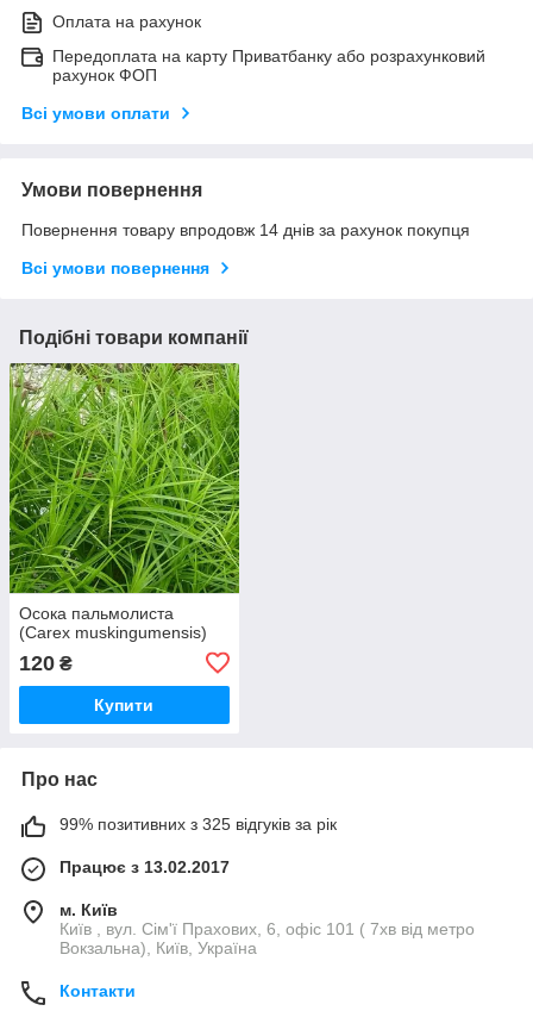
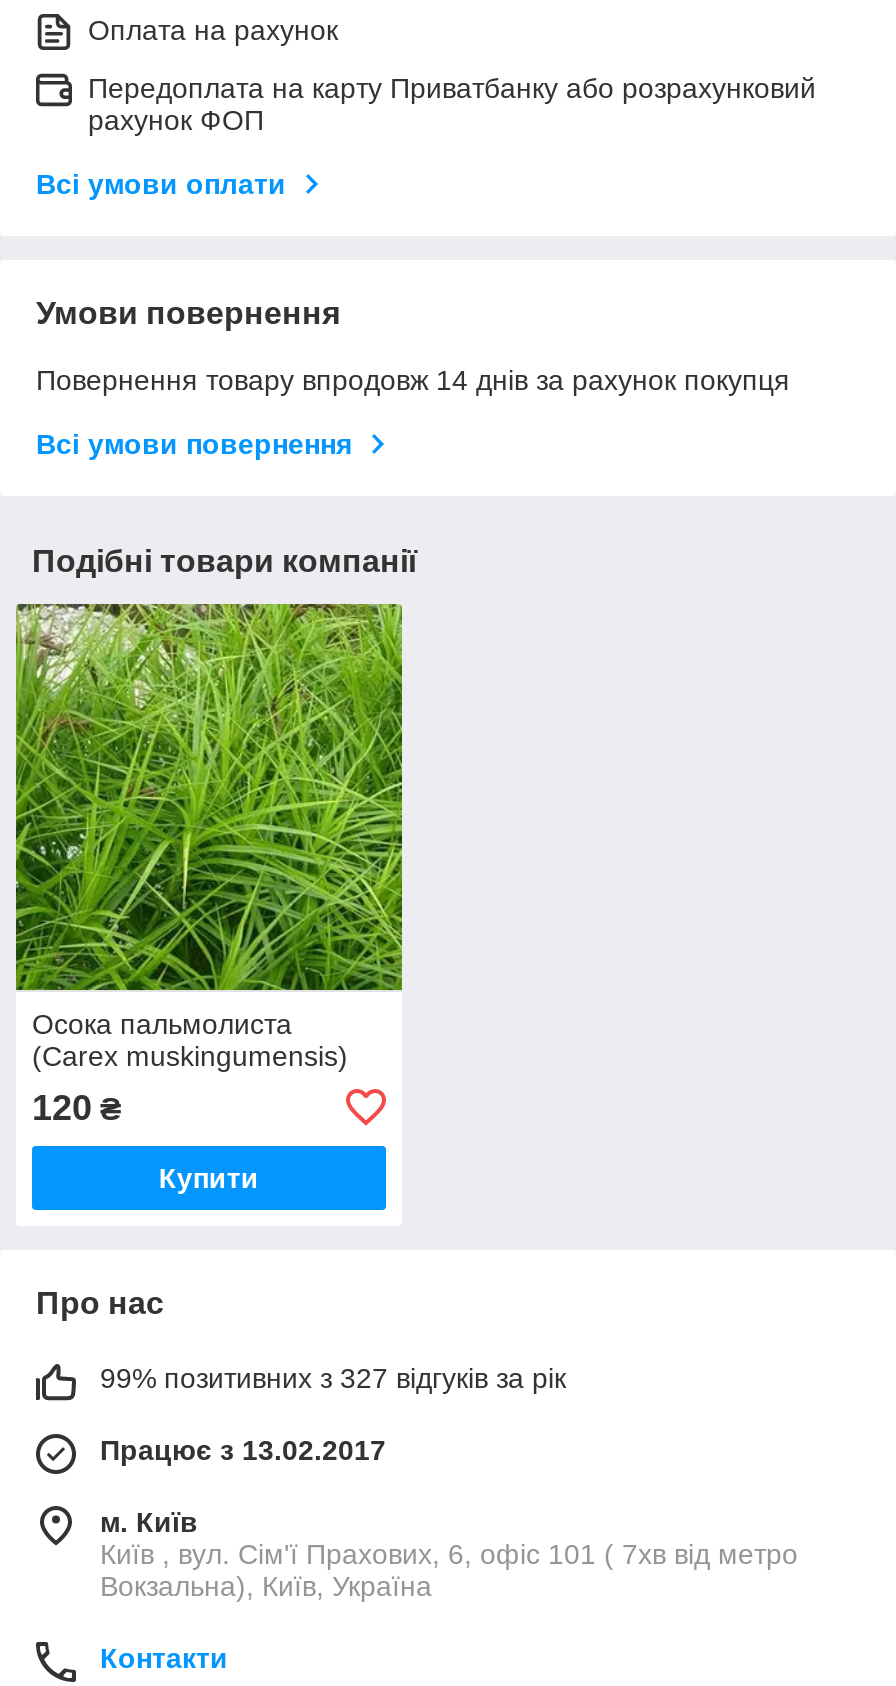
- 99% позитивних з 325 відгуків за рік
+ 99% позитивних з 327 відгуків за рік
